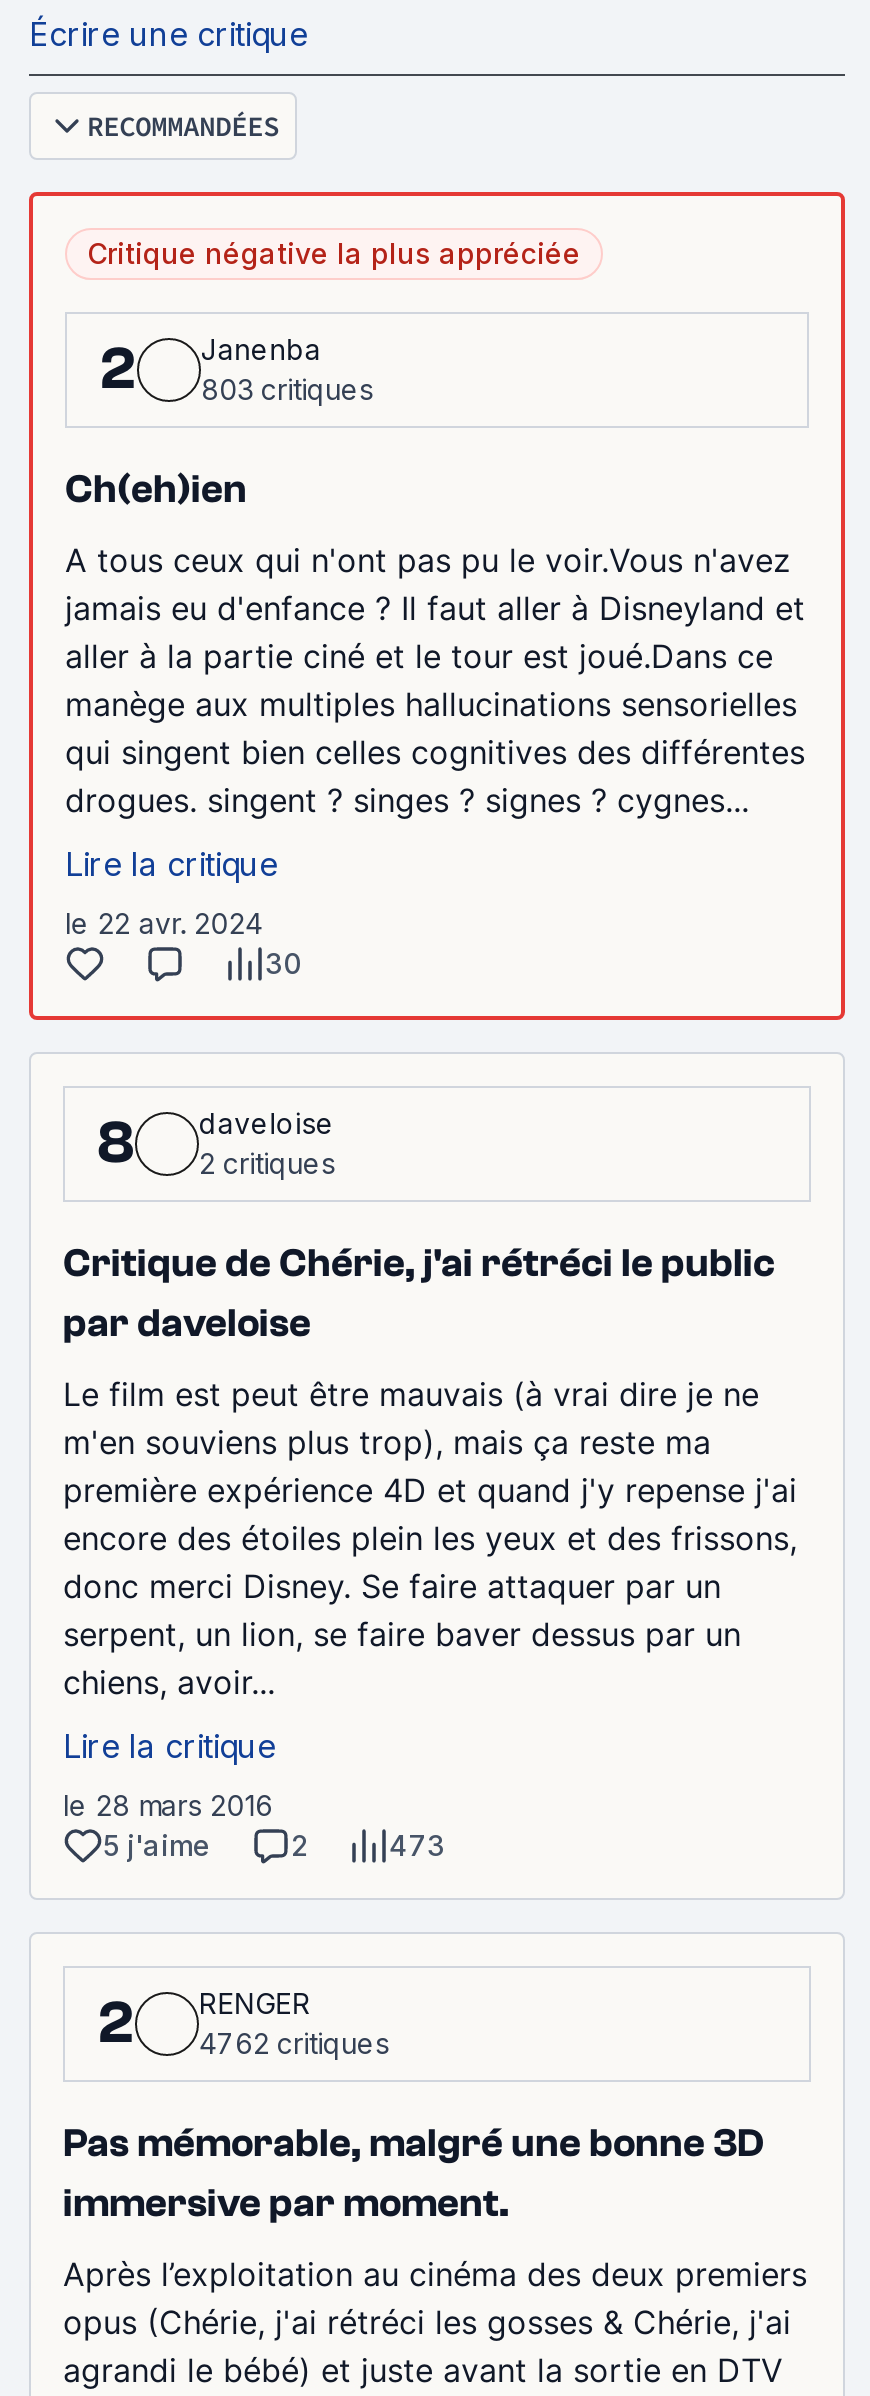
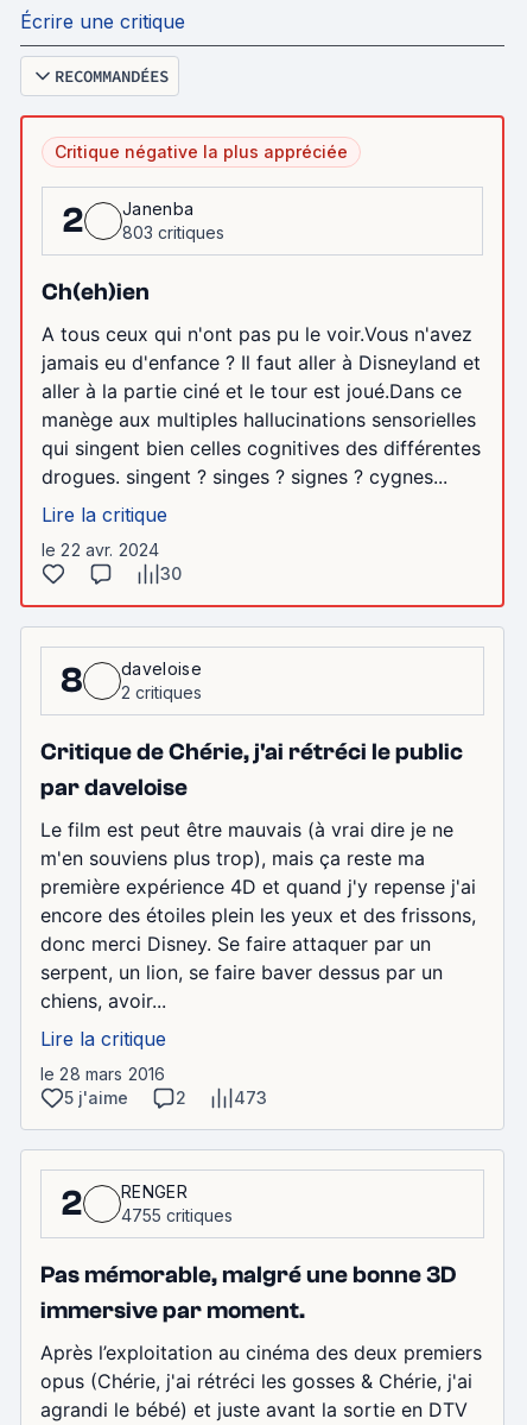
- 2 4762 critiques RENGER
+ 2 4755 critiques RENGER
